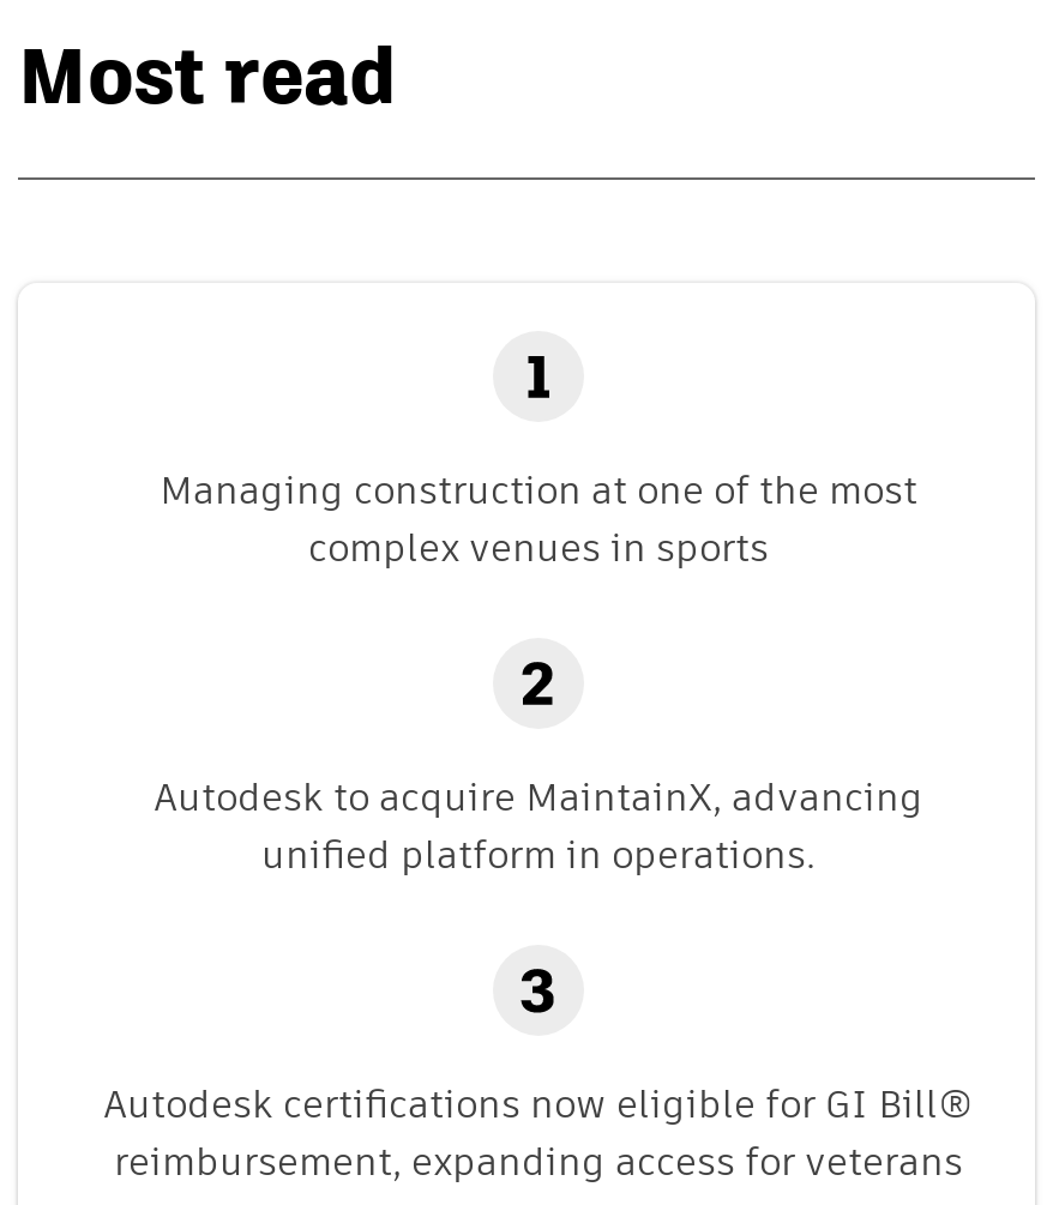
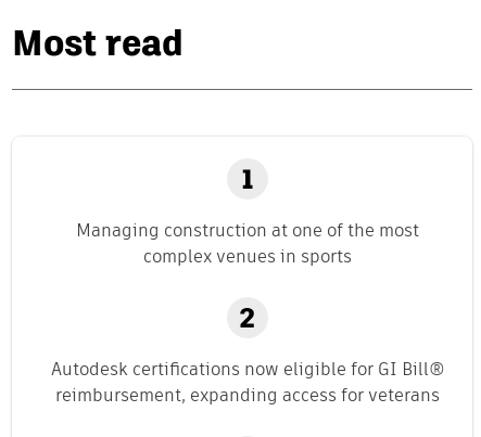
- Autodesk to acquire MaintainX, advancing
- unified platform in operations.
